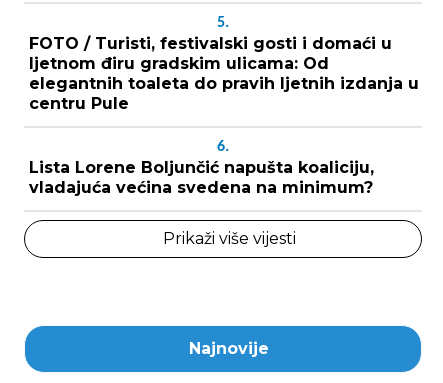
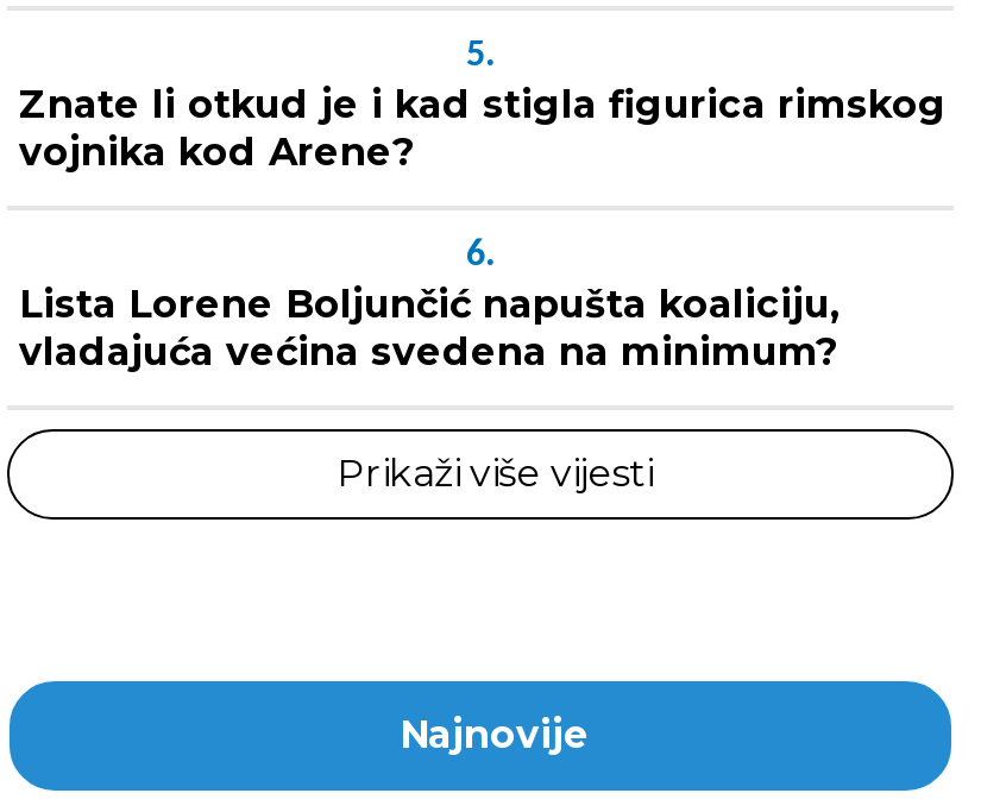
- FOTO / Turisti, festivalski gosti i domaći u
- ljetnom điru gradskim ulicama: Od
- elegantnih toaleta do pravih ljetnih izdanja u
- centru Pule
+ Znate li otkud je i kad stigla figurica rimskog
+ vojnika kod Arene?
